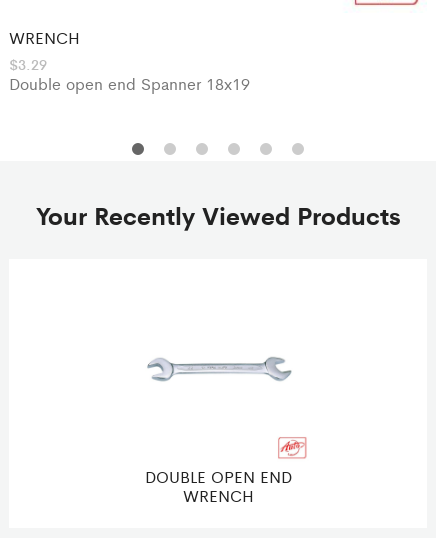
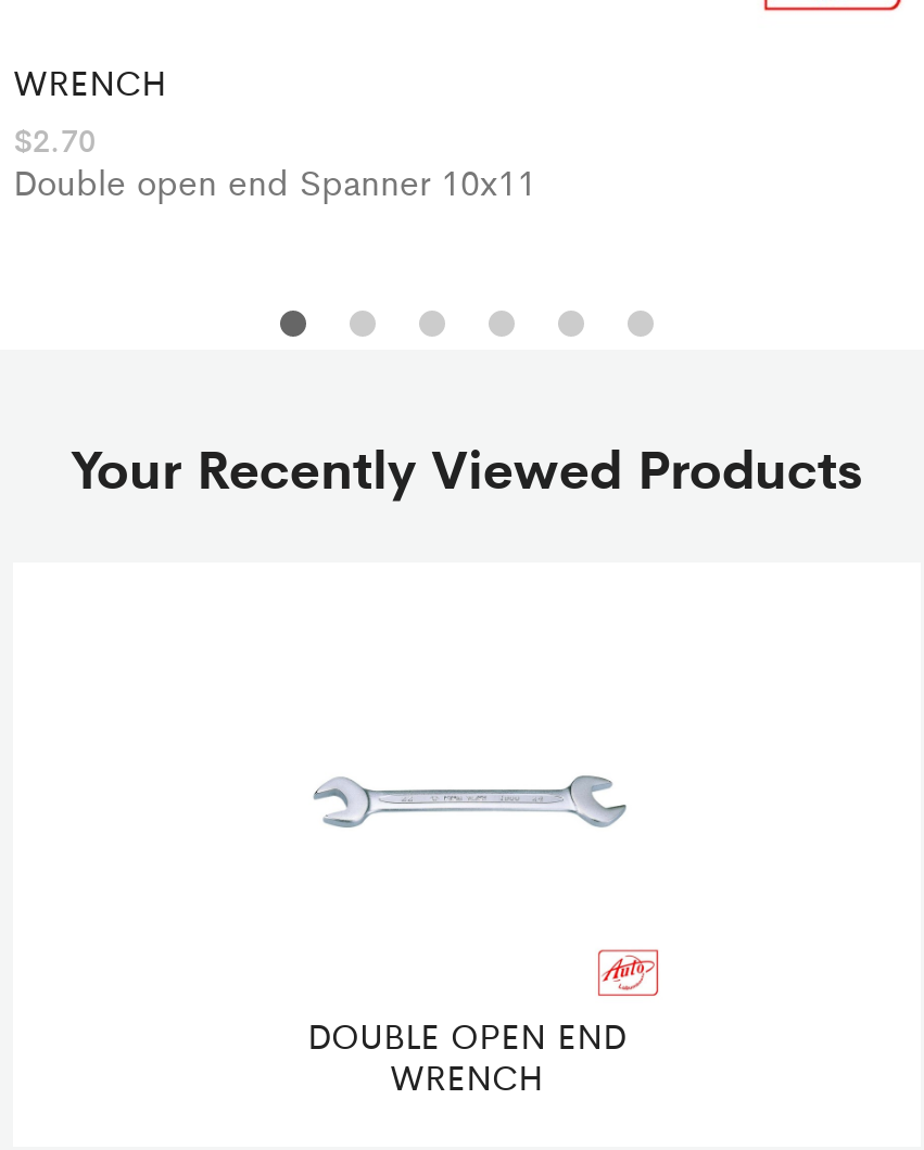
- $3.29
+ $2.70

- Double open end Spanner 18x19
+ Double open end Spanner 10x11
